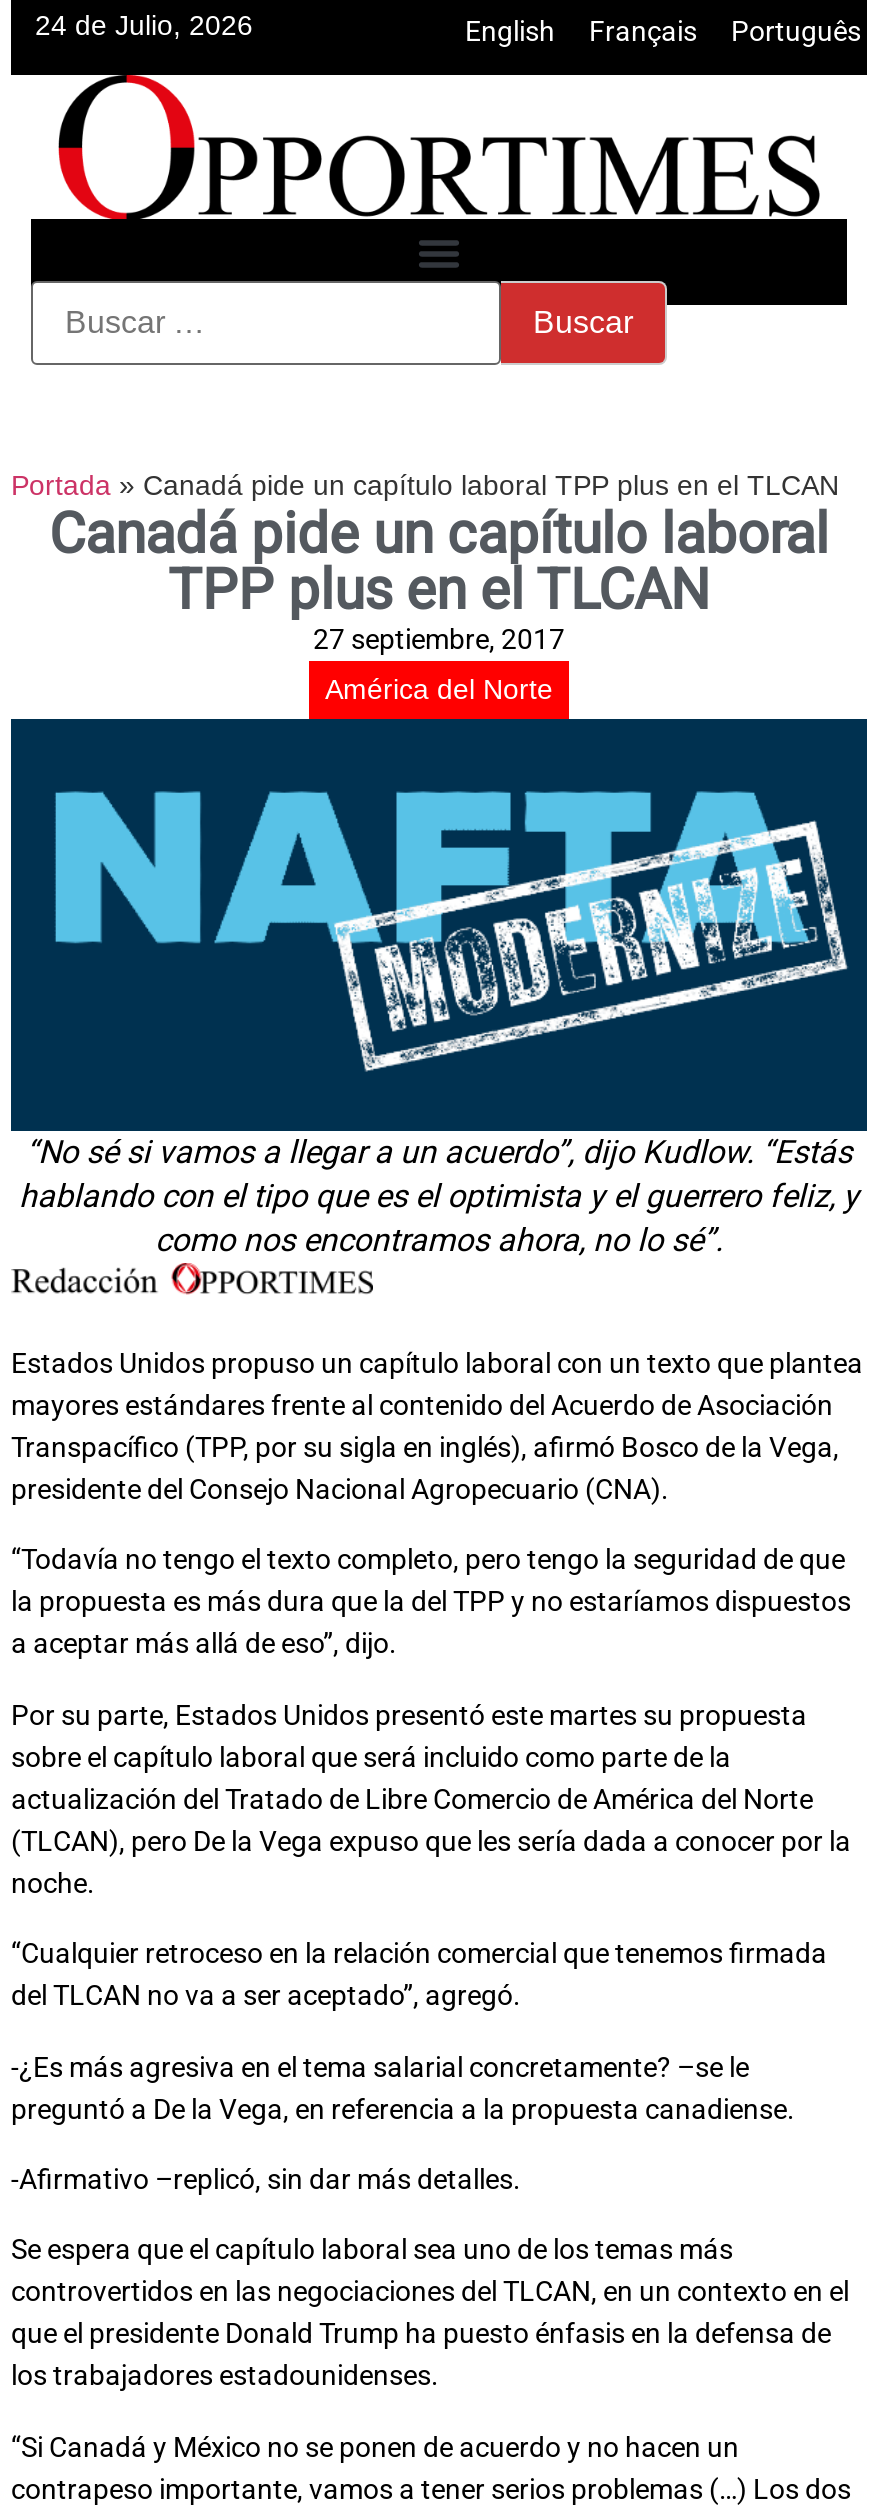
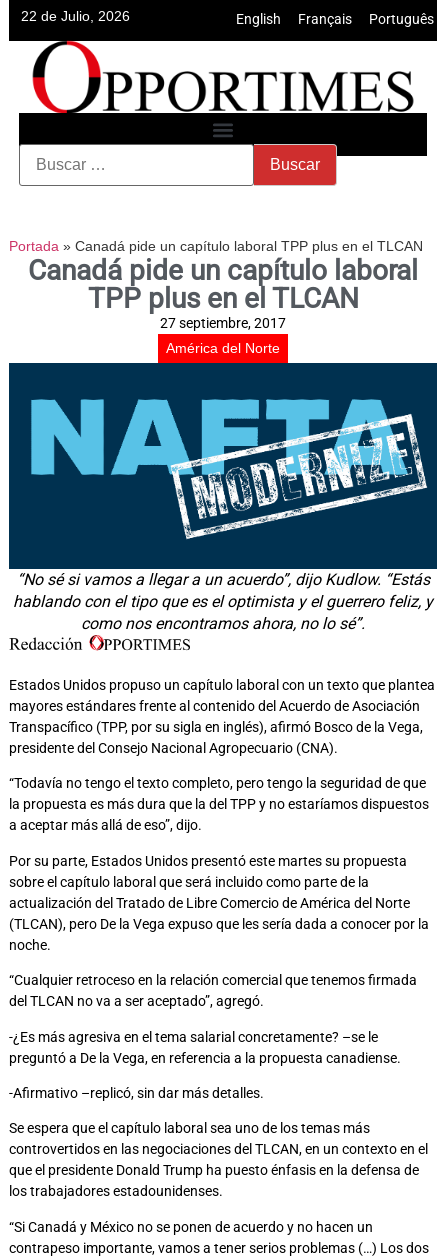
- 24 de Julio, 2026
+ 22 de Julio, 2026
